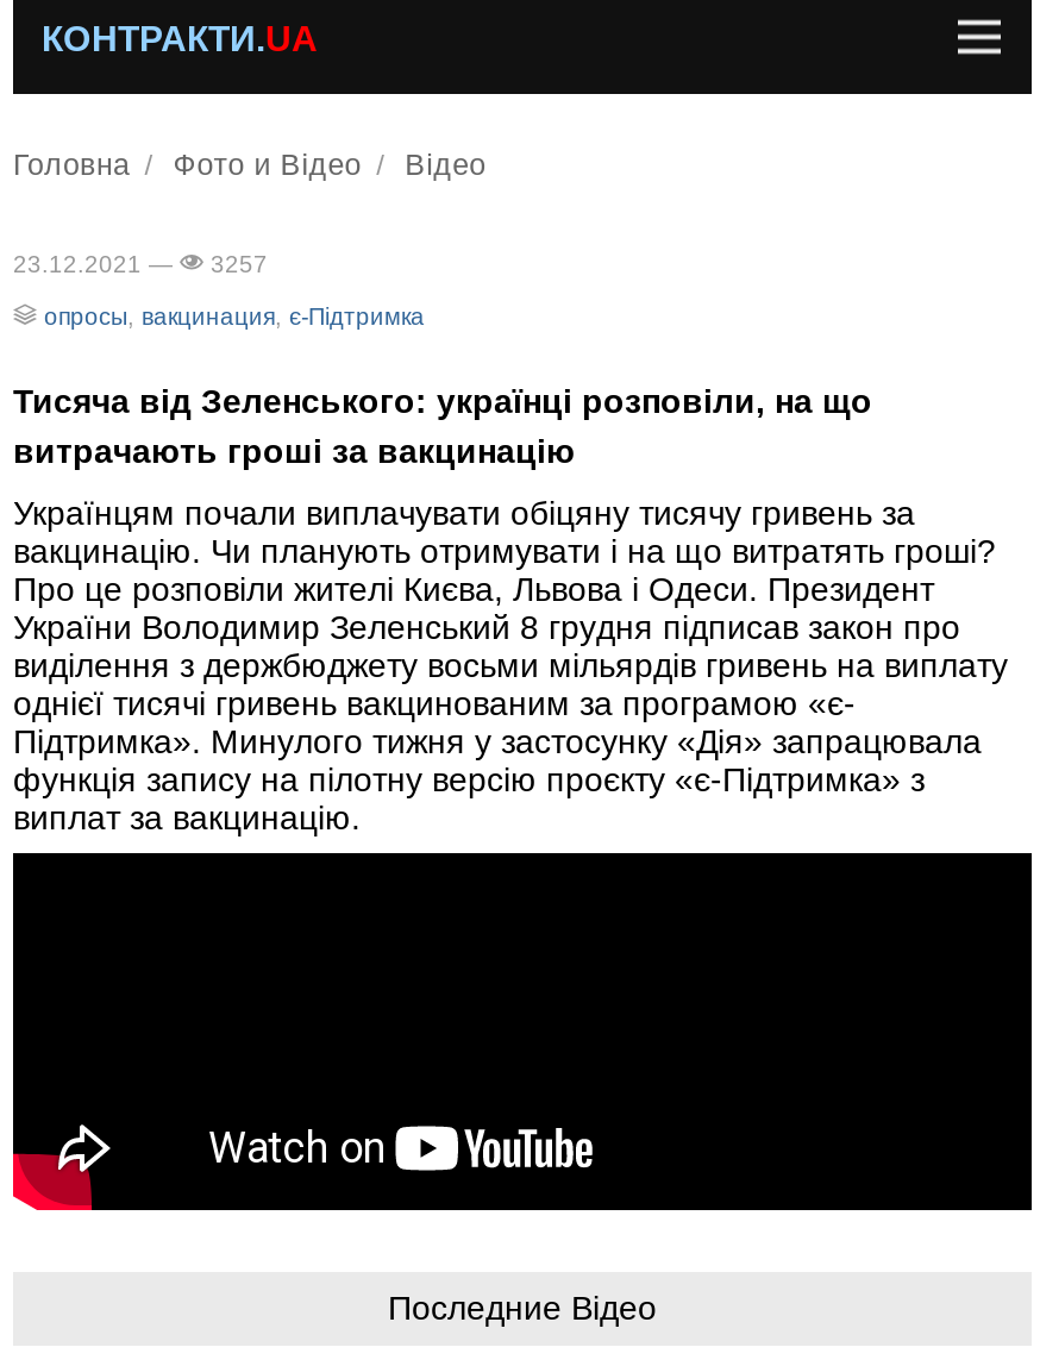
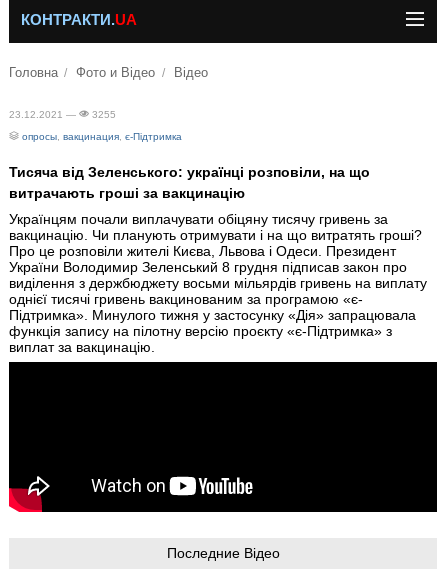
- 23.12.2021 — 3257
+ 23.12.2021 — 3255
